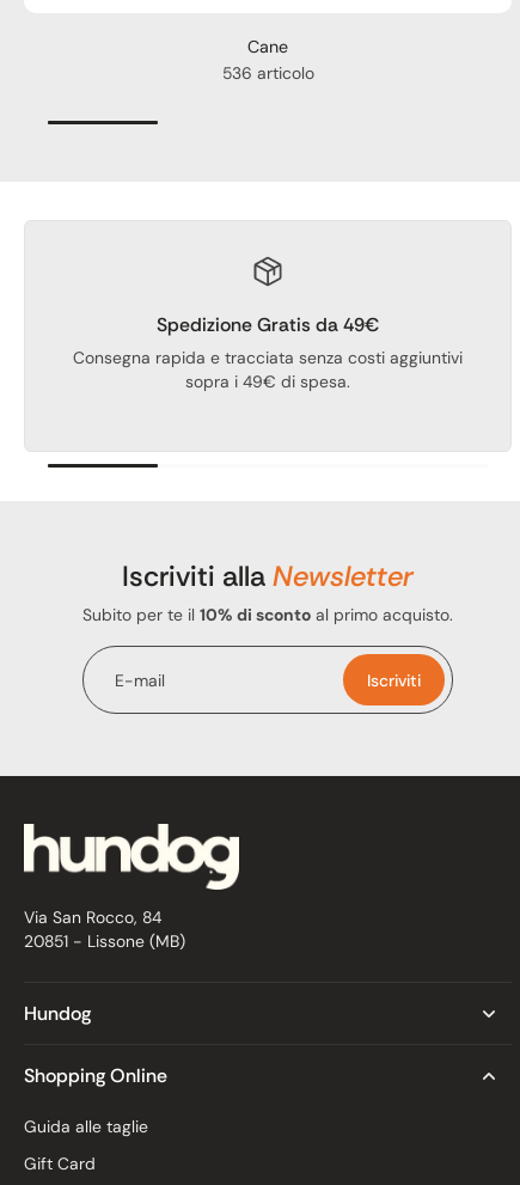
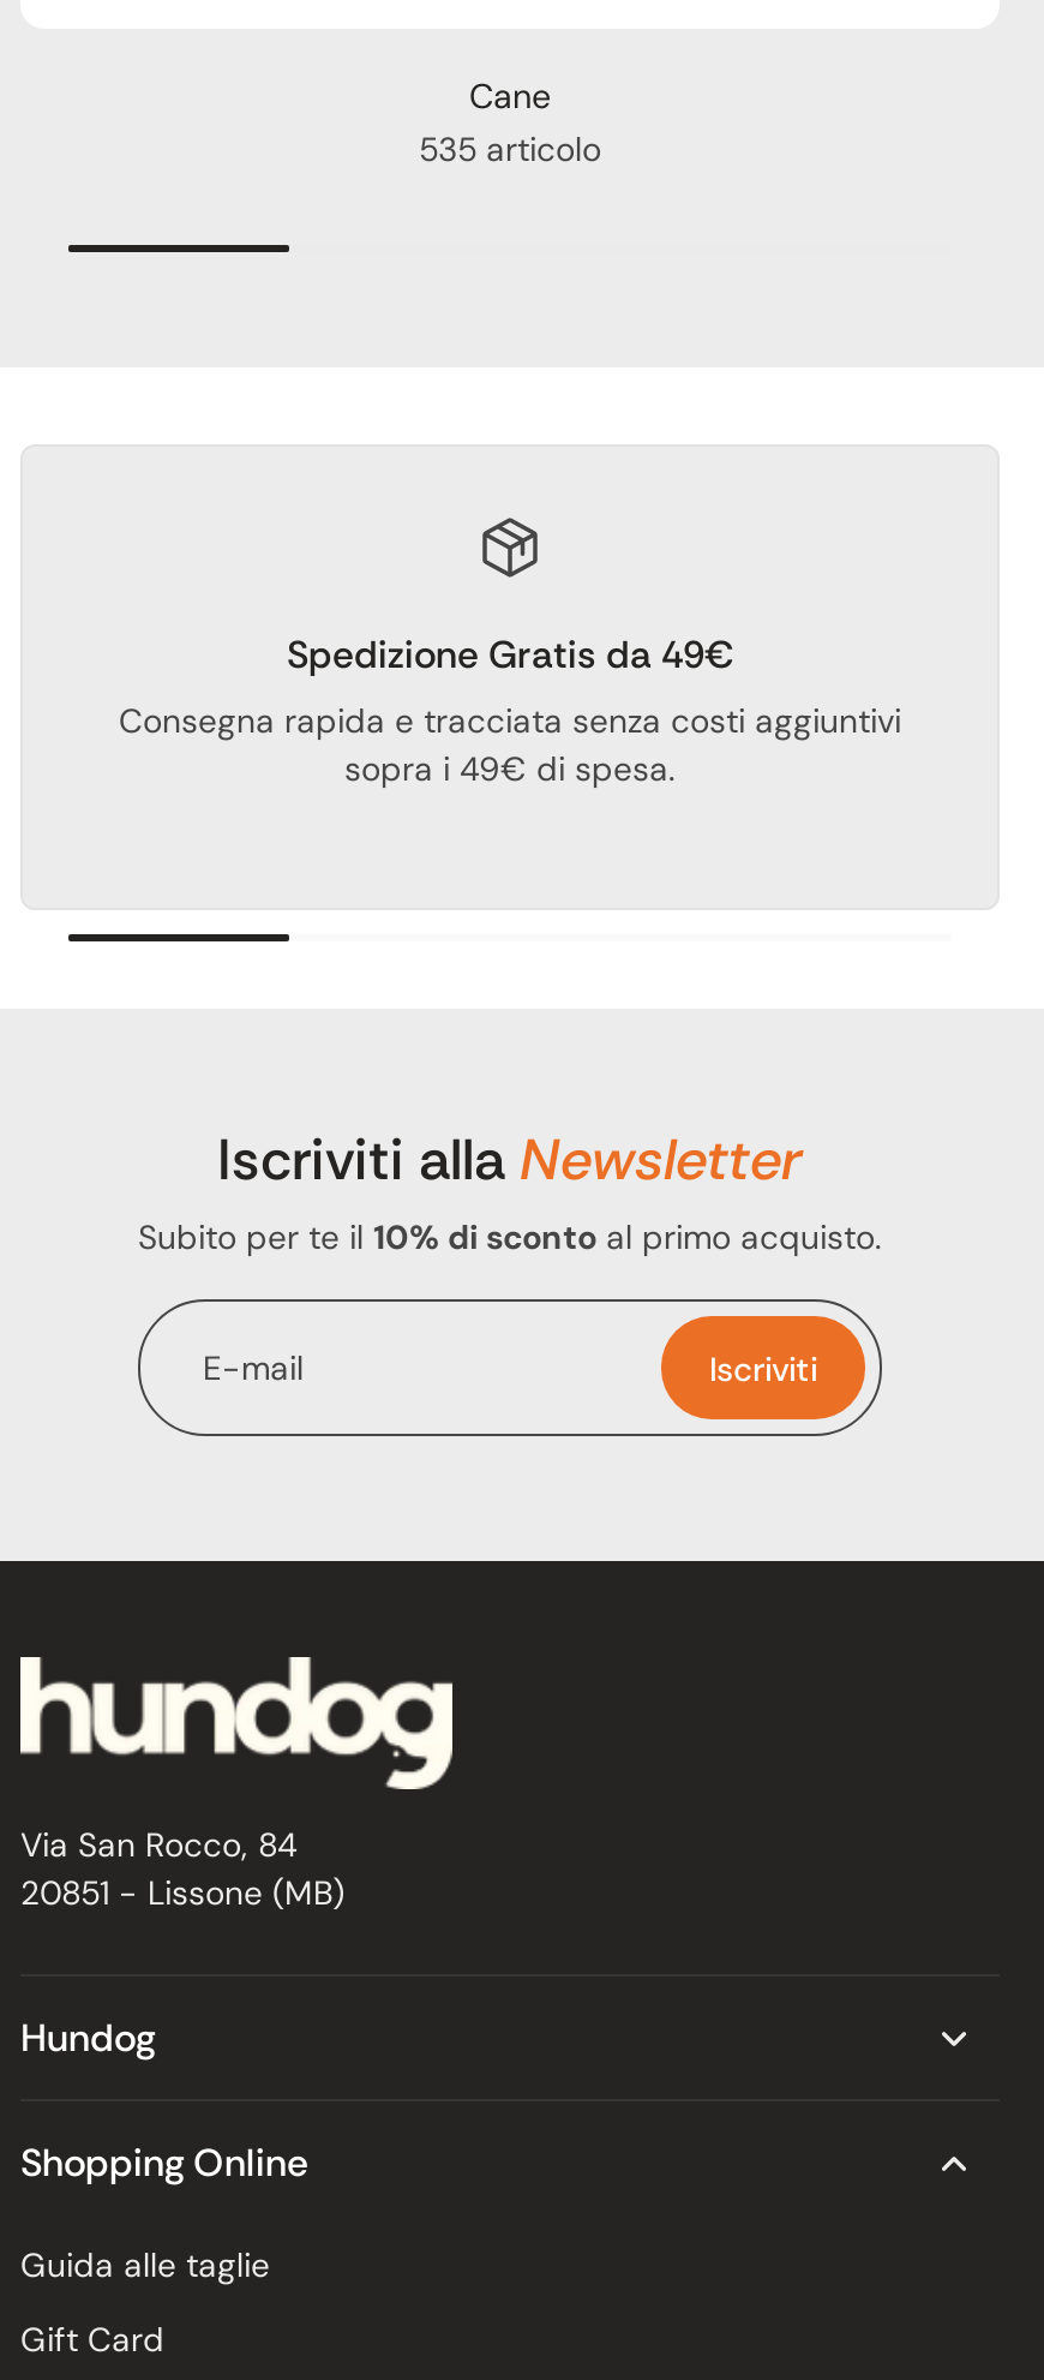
- 536 articolo
+ 535 articolo
